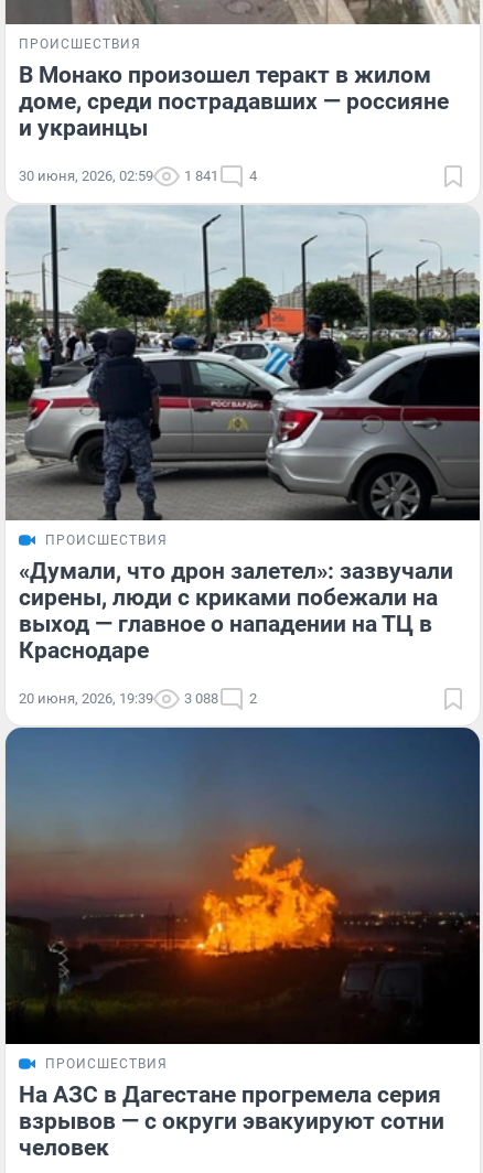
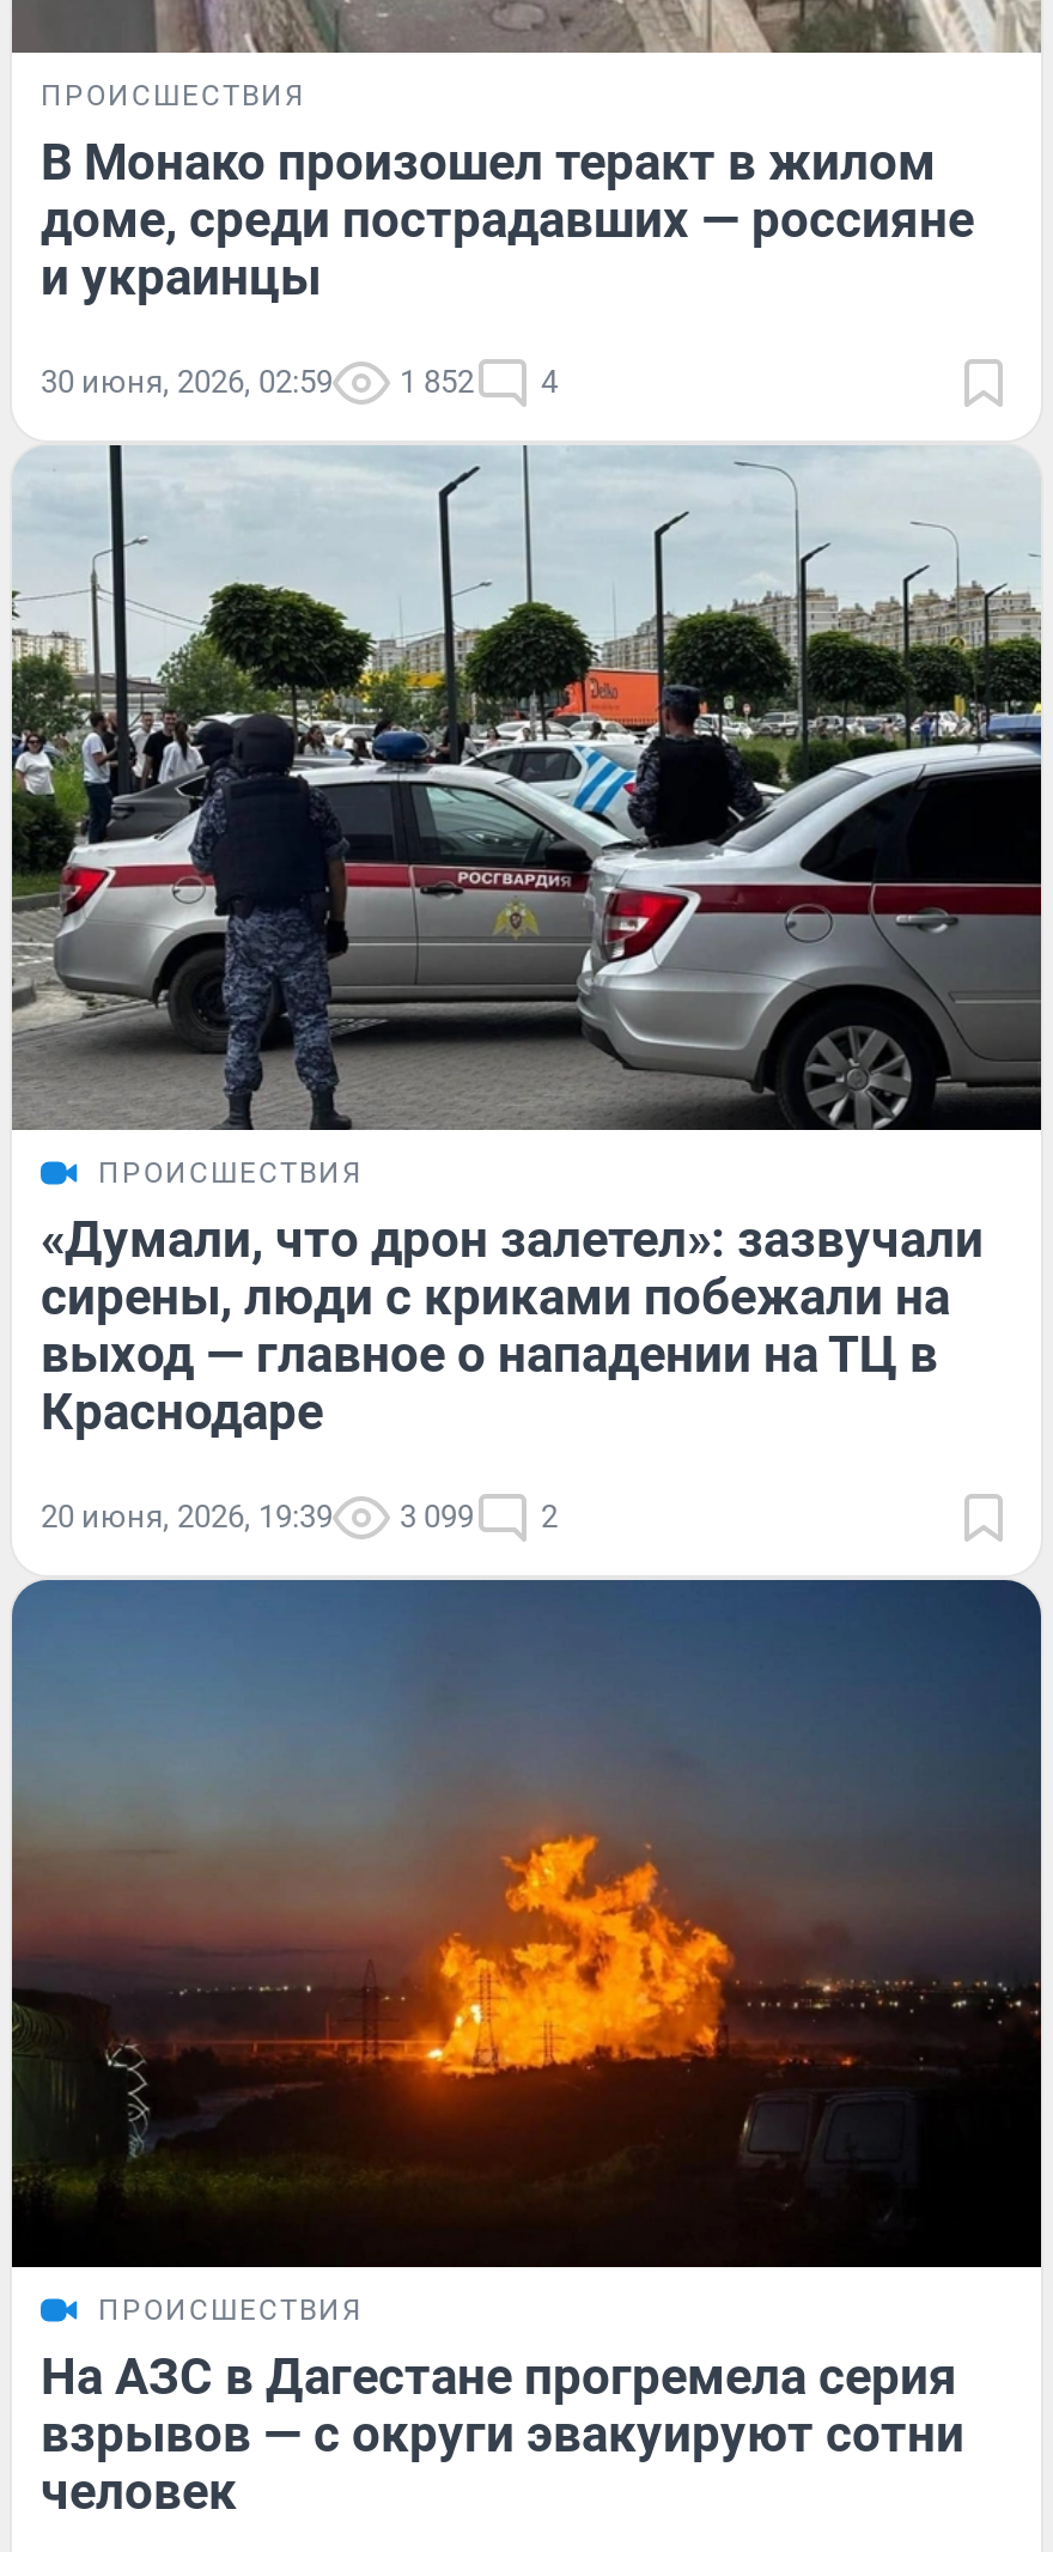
- 30 июня, 2026, 02:59 1 841 4
+ 30 июня, 2026, 02:59 1 852 4

- 20 июня, 2026, 19:39 3 088 2
+ 20 июня, 2026, 19:39 3 099 2
